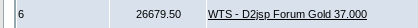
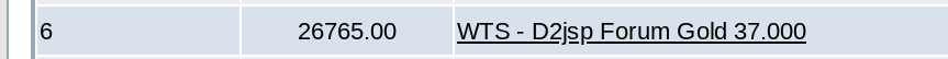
- 26679.50
+ 26765.00
